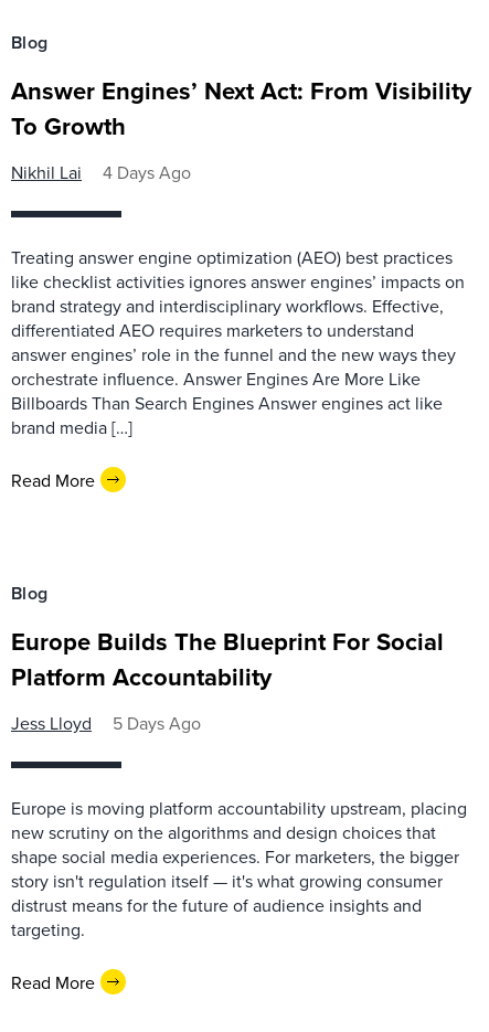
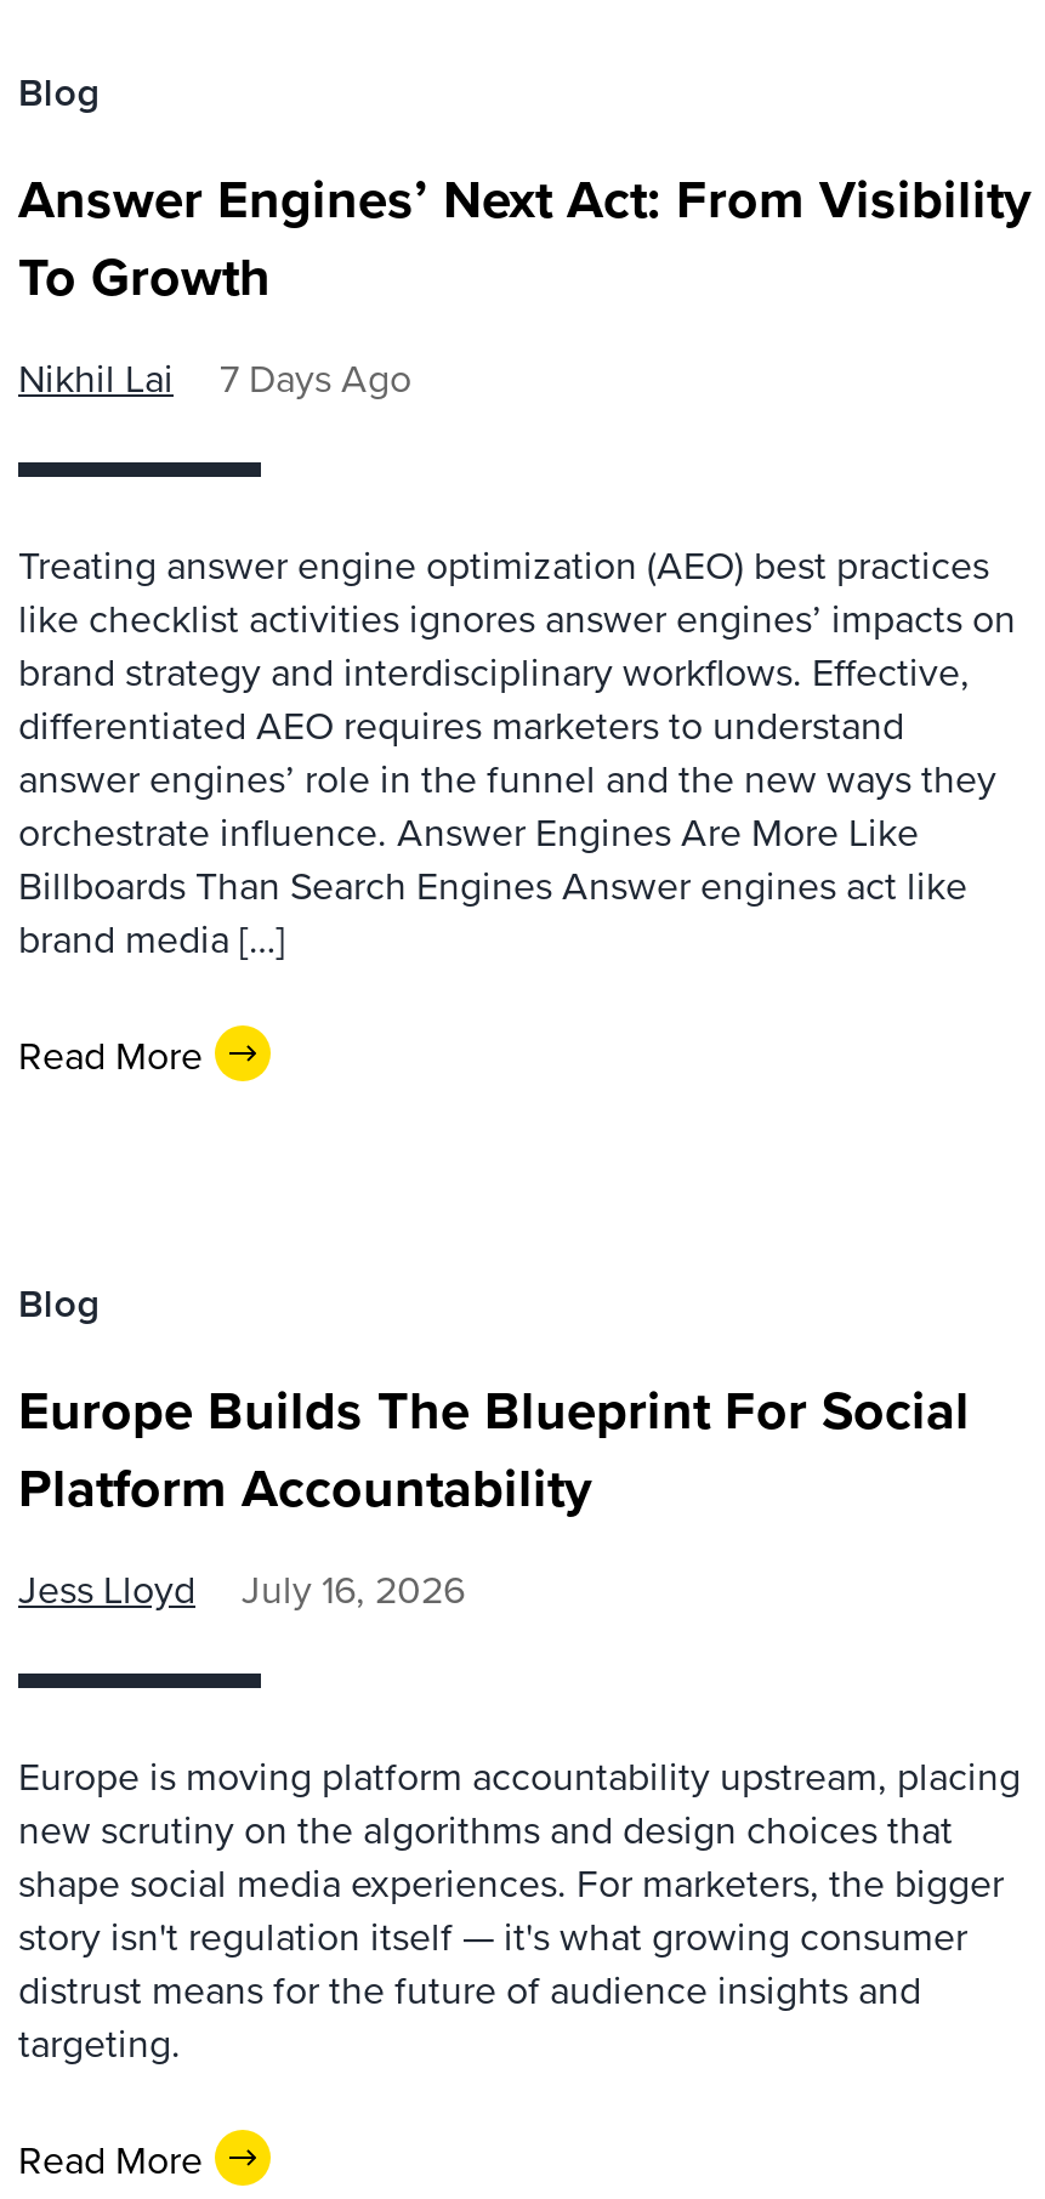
- Nikhil Lai 4 Days Ago
+ Nikhil Lai 7 Days Ago

- Jess Lloyd 5 Days Ago
+ Jess Lloyd July 16, 2026
